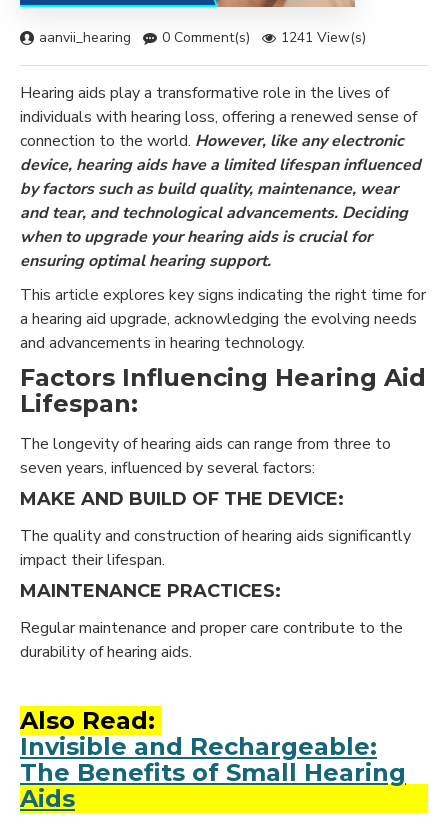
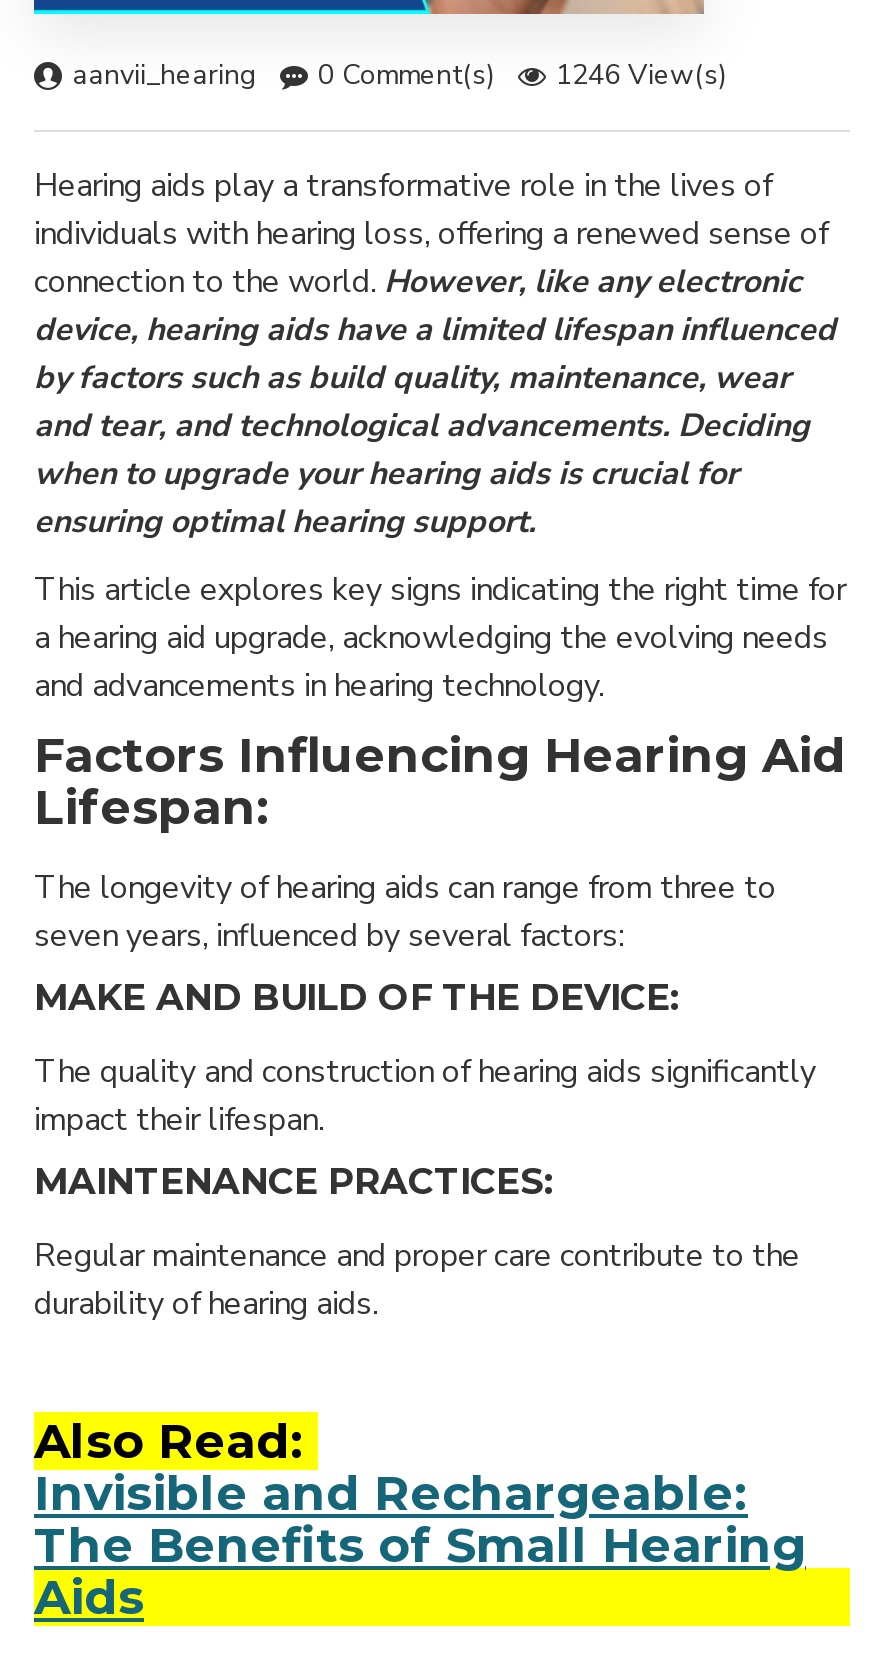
- aanvii_hearing 0 Comment(s) 1241 View(s)
+ aanvii_hearing 0 Comment(s) 1246 View(s)
